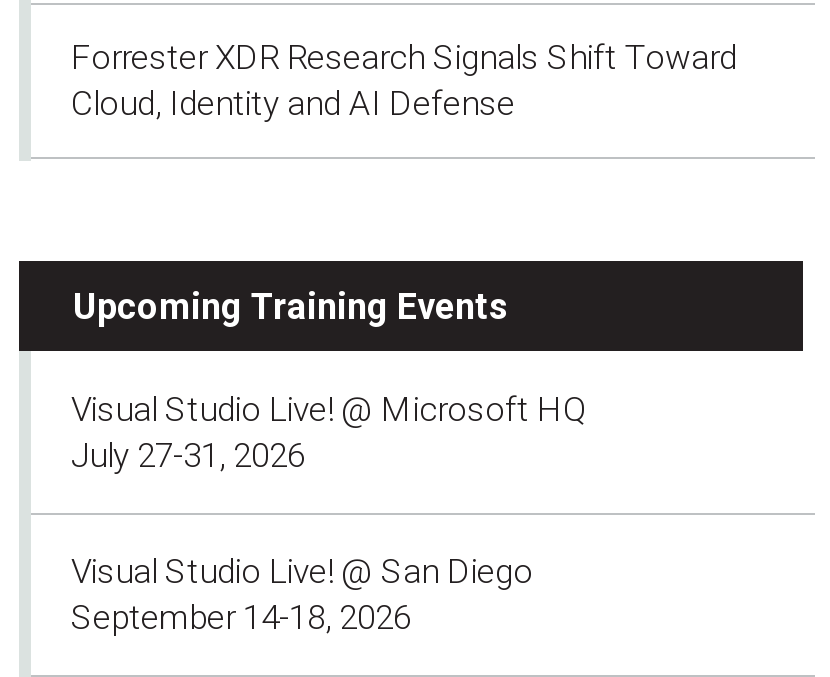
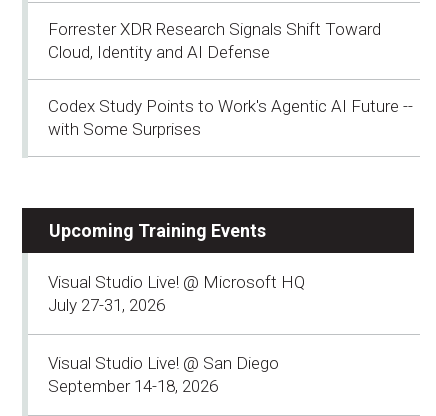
+ Codex Study Points to Work's Agentic AI Future --
+ with Some Surprises
